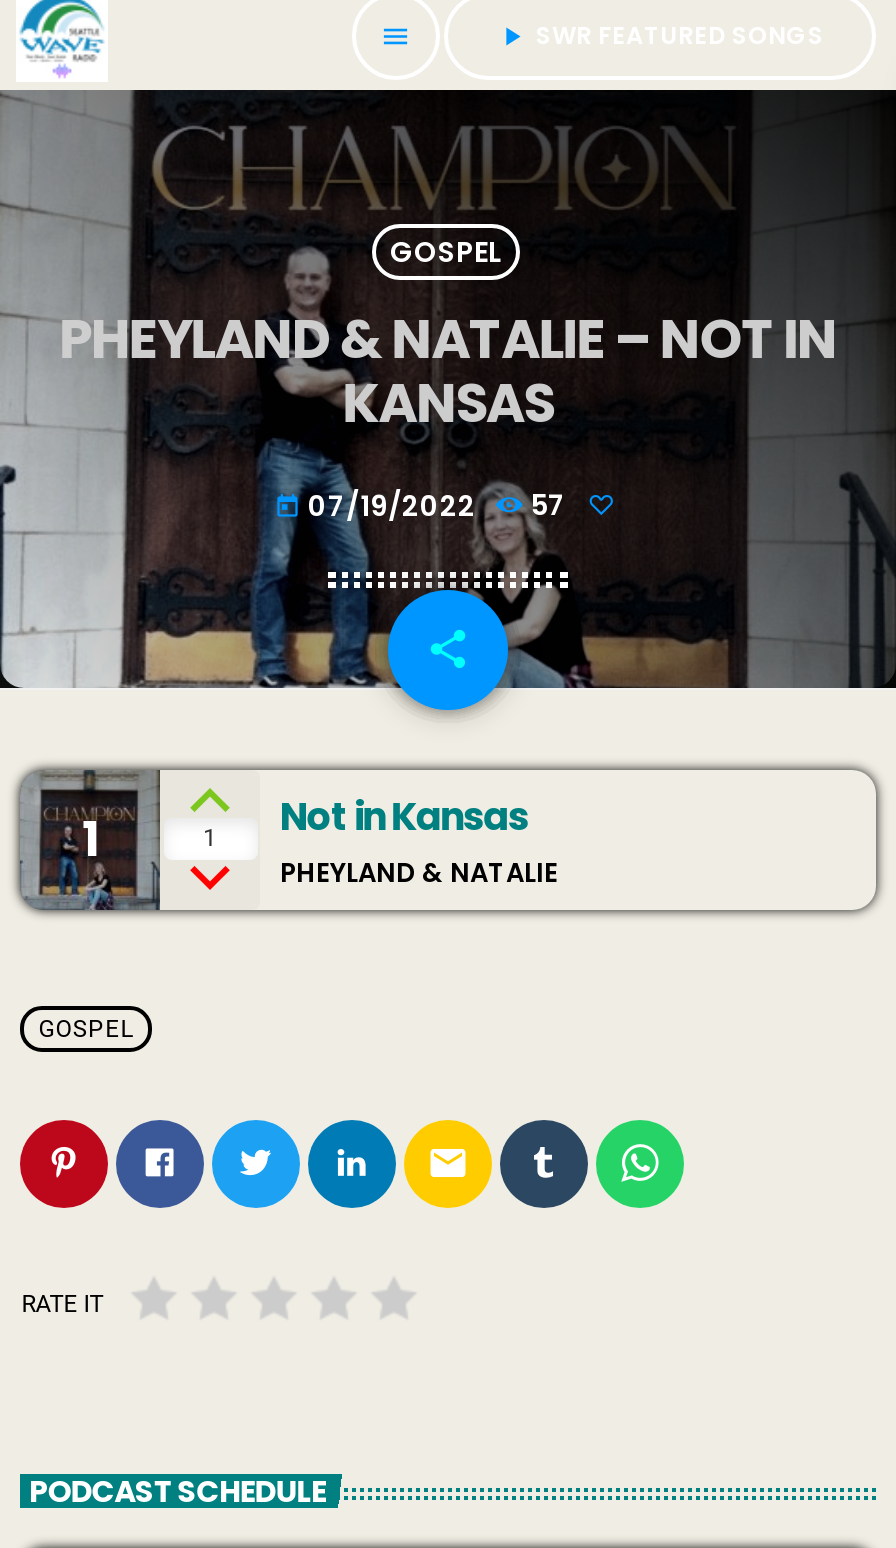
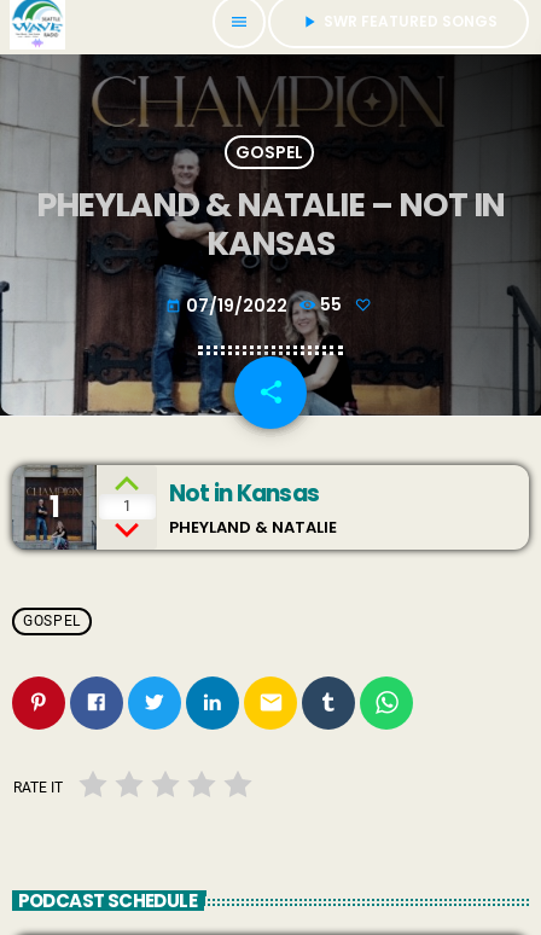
- 57
+ 55
